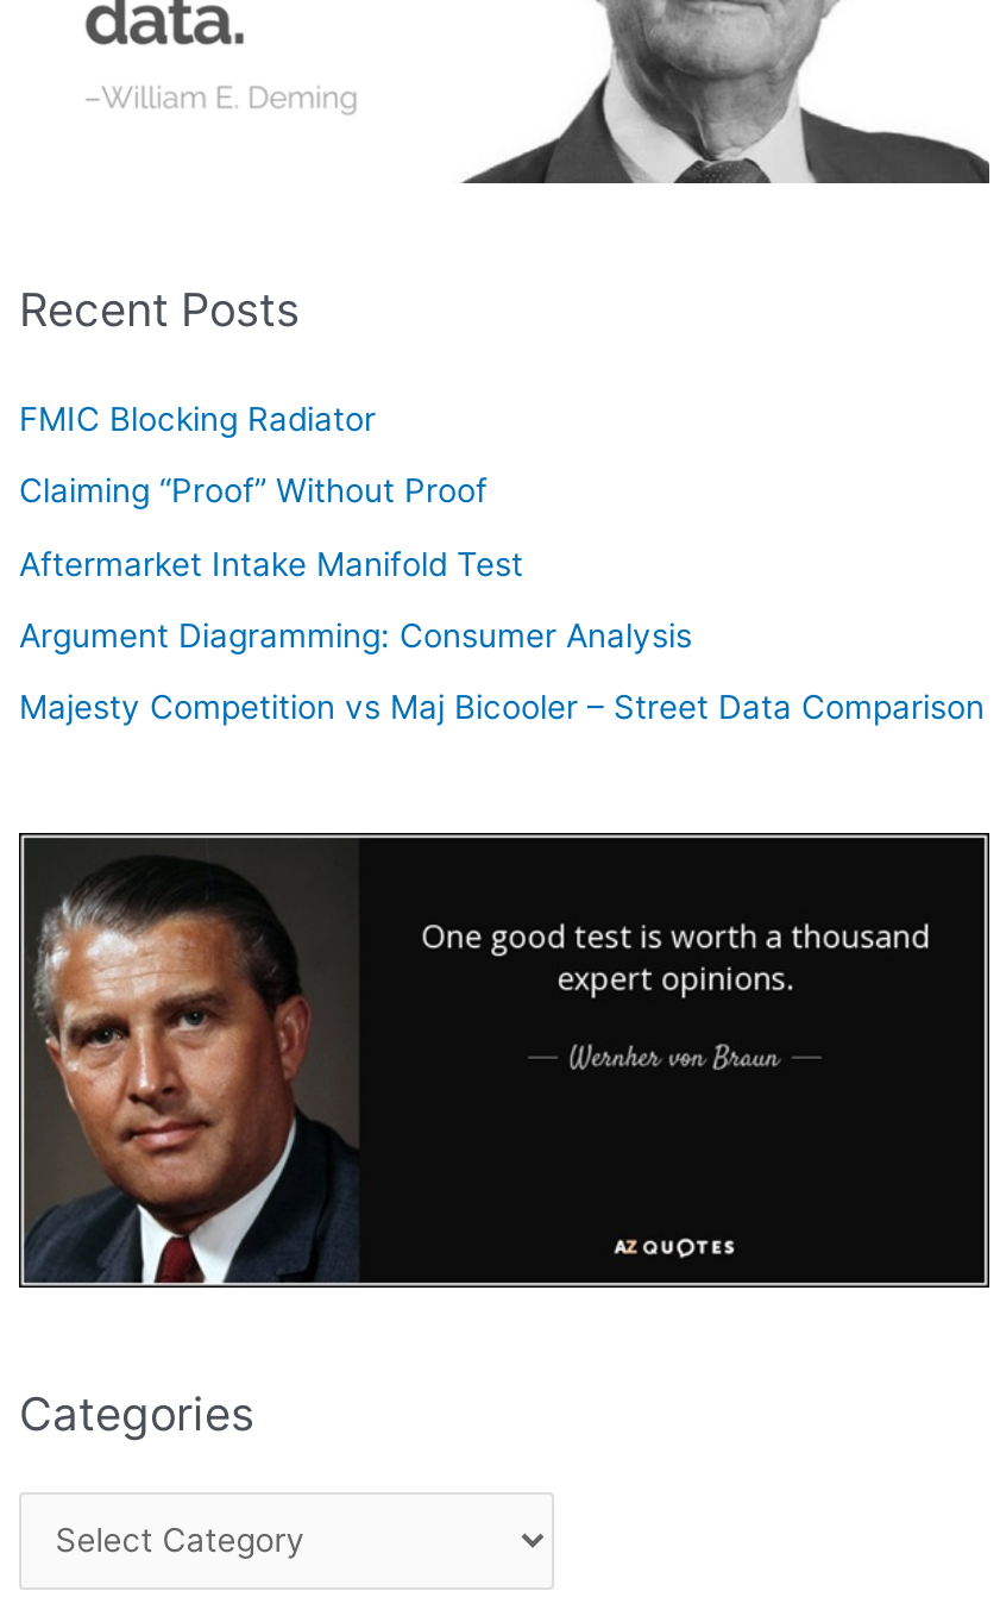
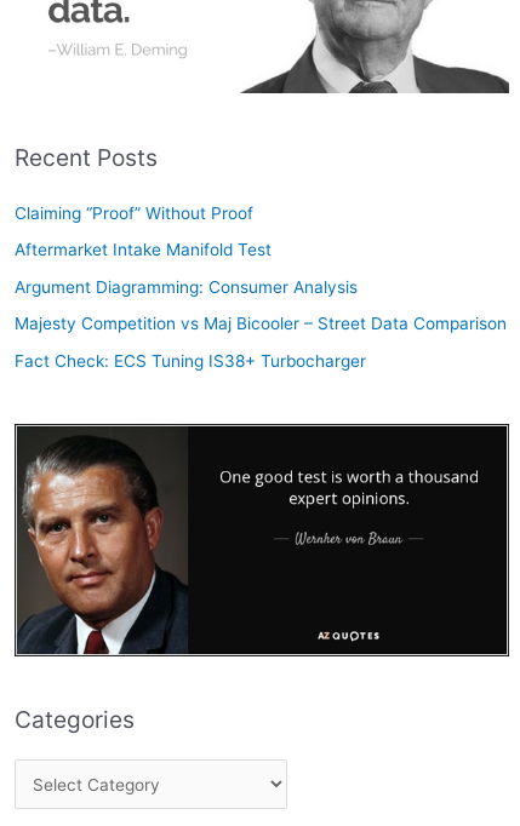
- FMIC Blocking Radiator

moved up: Claiming “Proof” Without Proof | Aftermarket Intake Manifold Test | Argument Diagramming: Consumer Analysis | Majesty Competition vs Maj Bicooler – Street Data Comparison

+ Fact Check: ECS Tuning IS38+ Turbocharger
